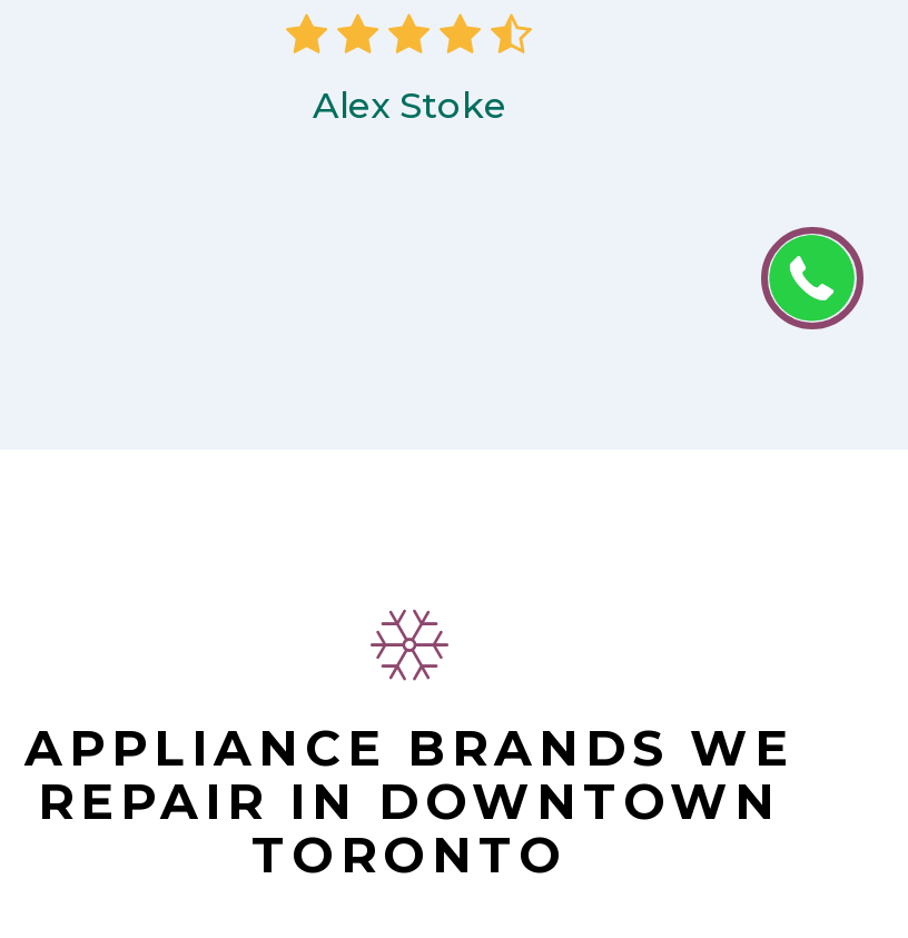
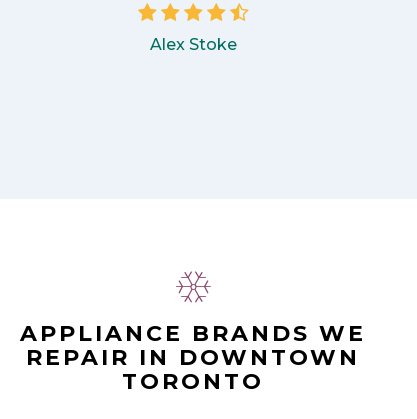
- [image]
